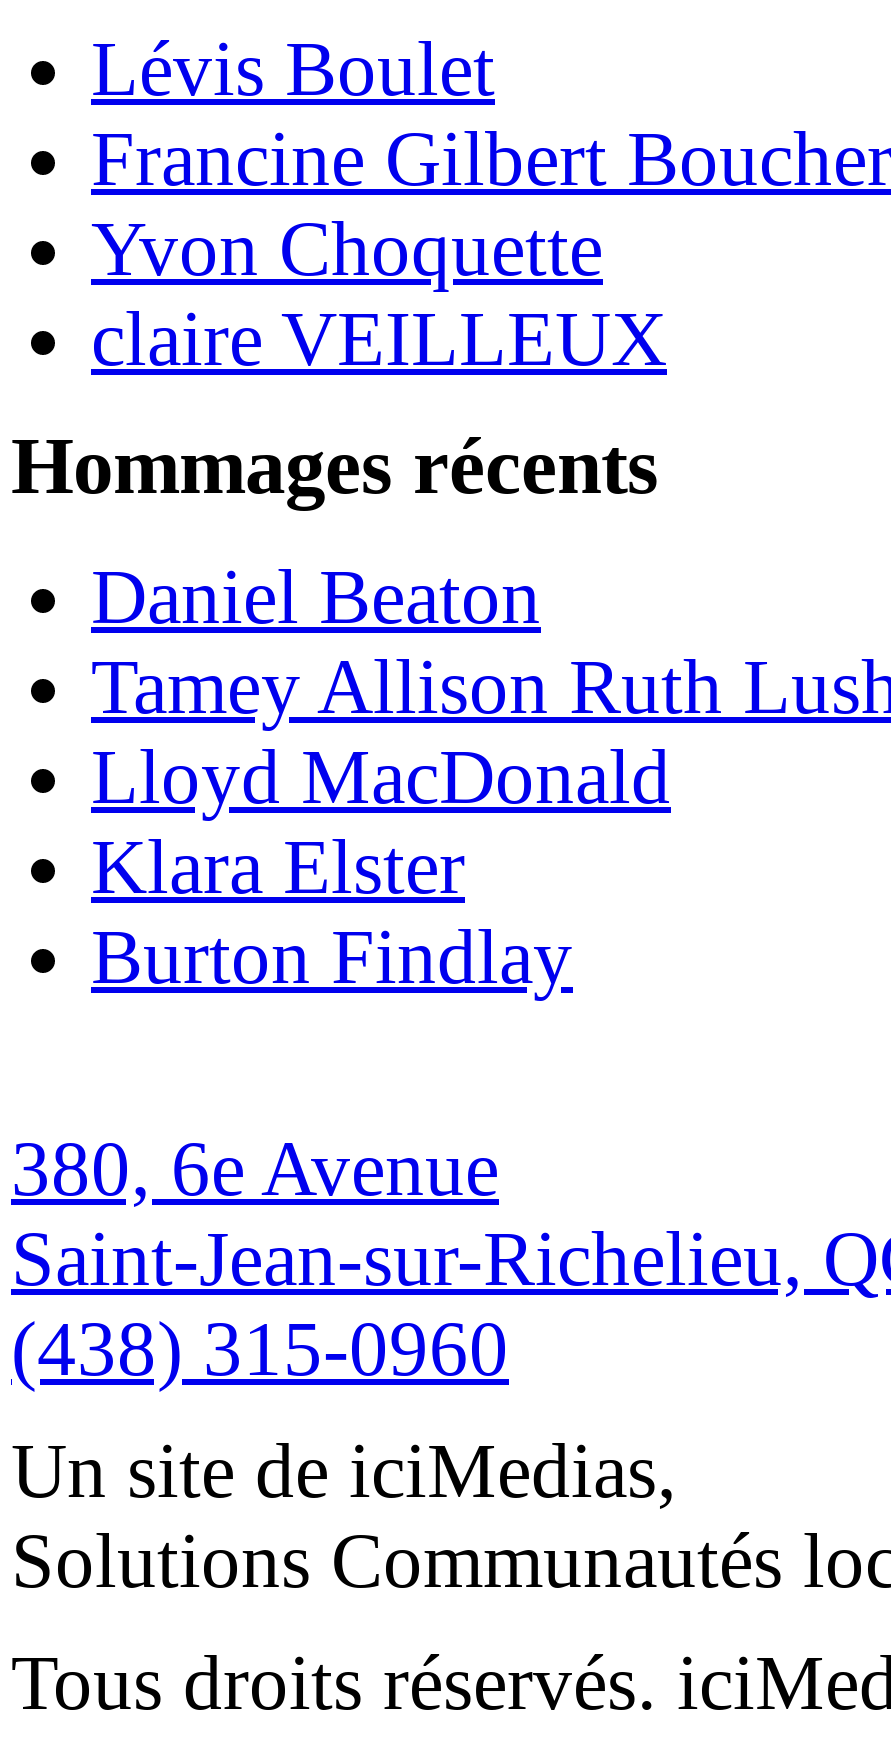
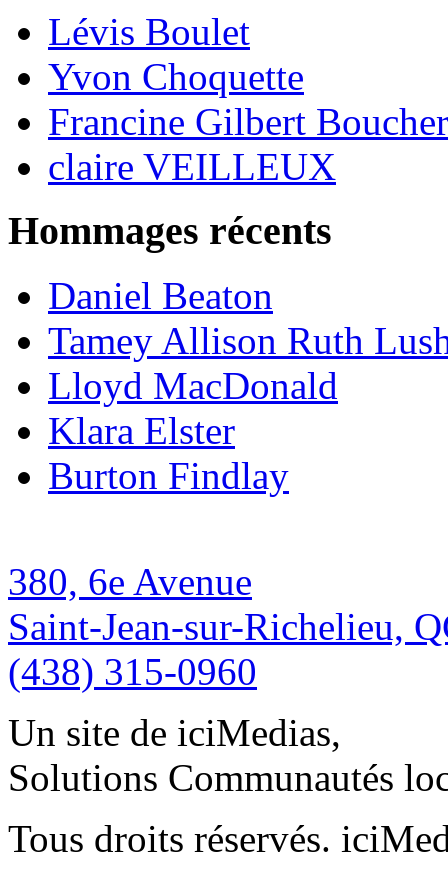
moved down: Francine Gilbert Boucher

moved up: Yvon Choquette
